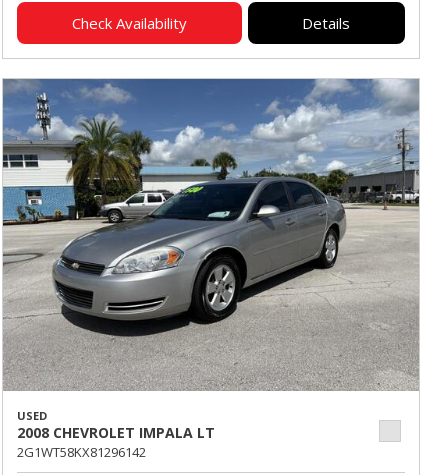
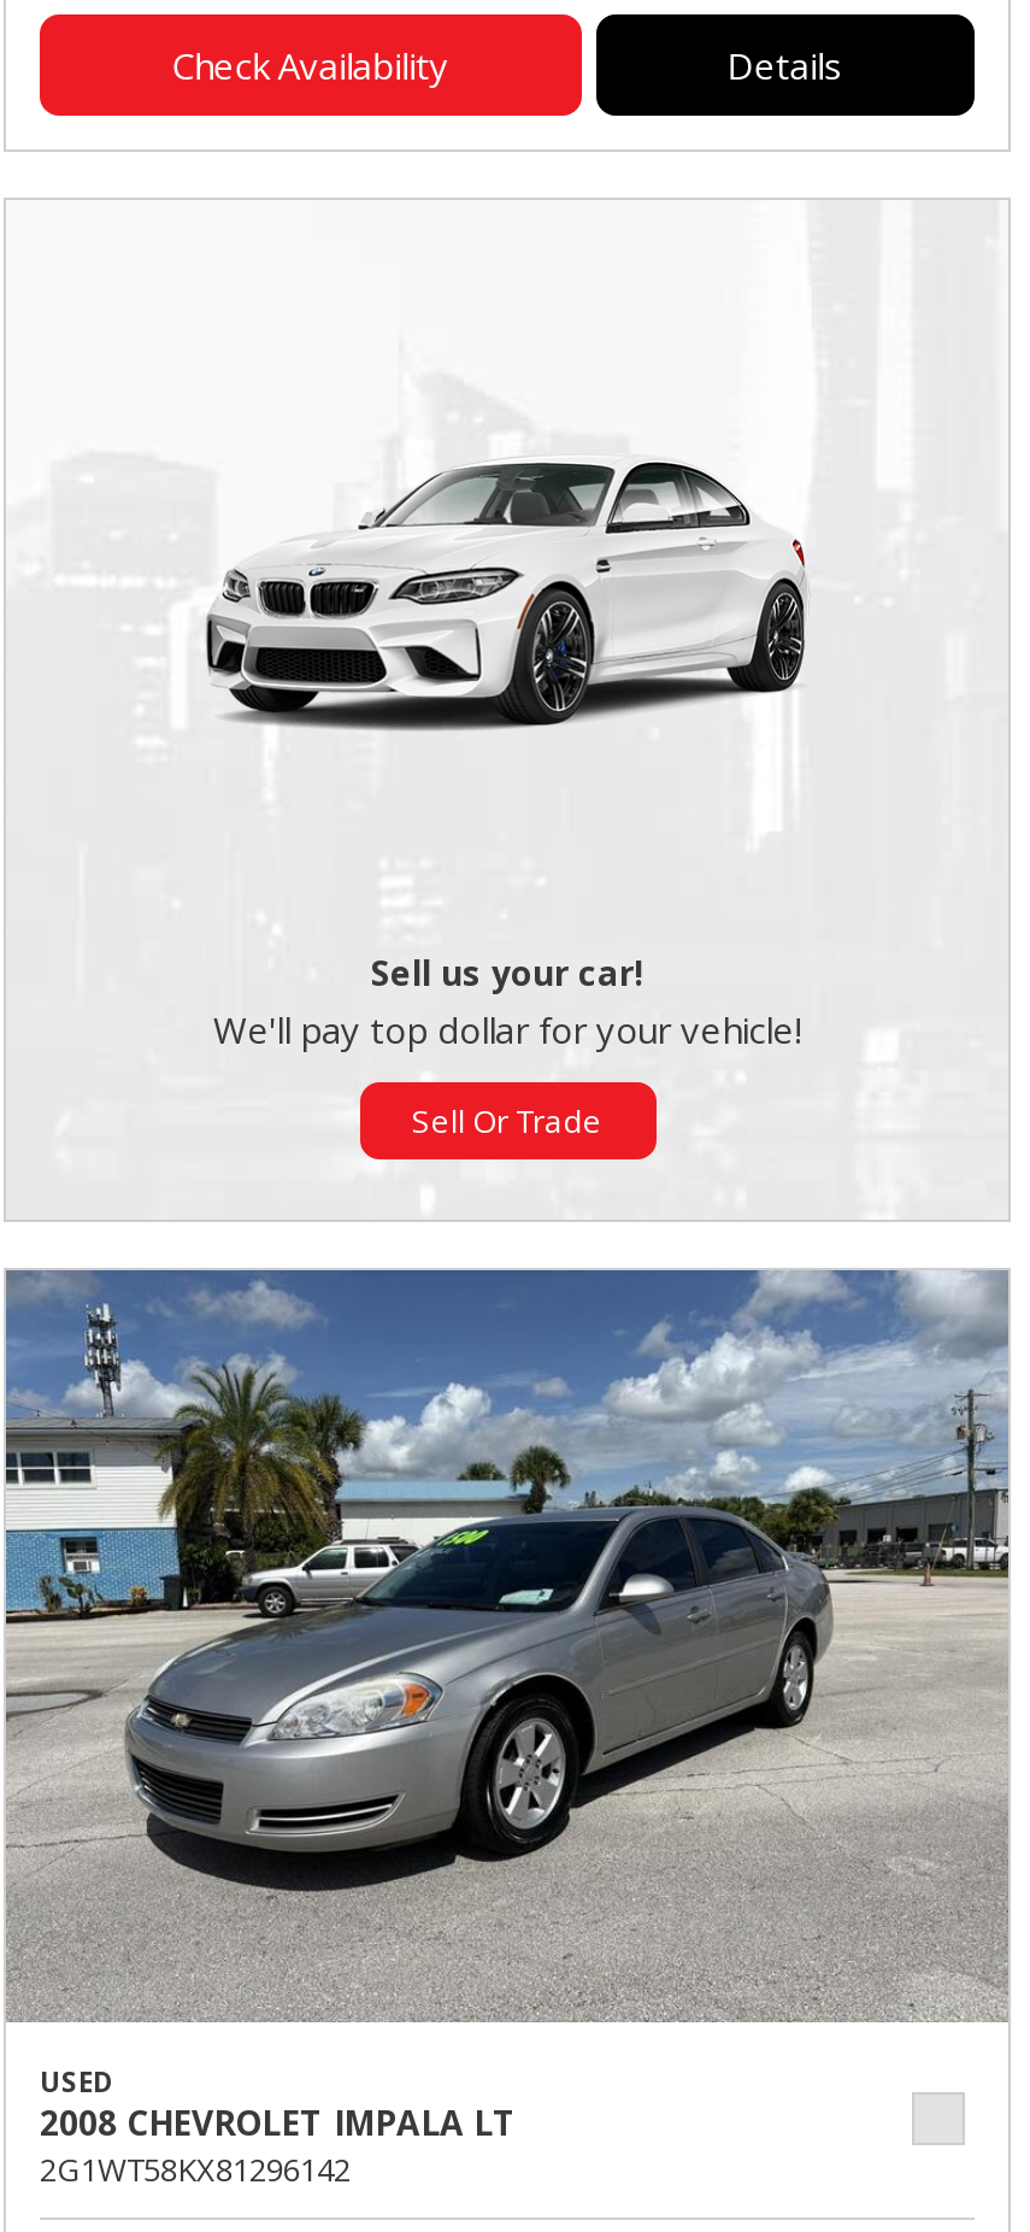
+ [image]

+ Sell us your car!
+ We'll pay top dollar for your vehicle!
+ Sell Or Trade
